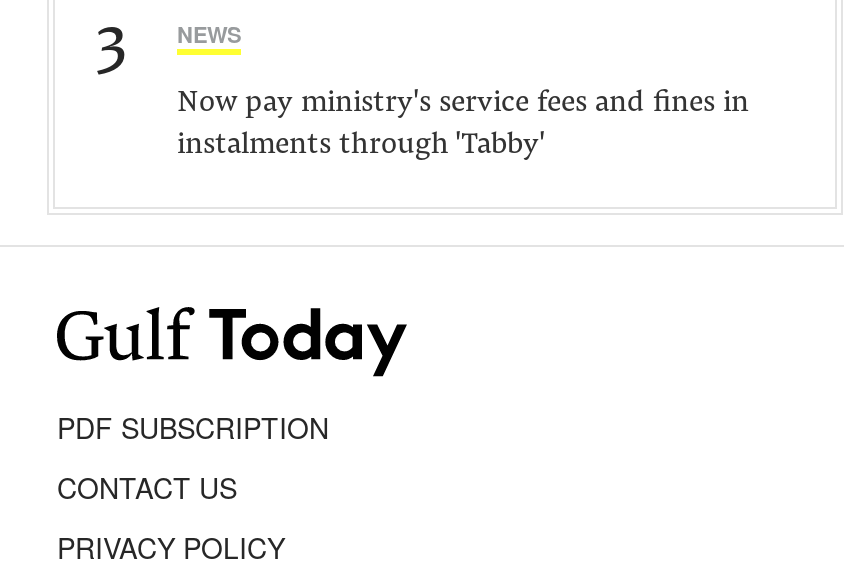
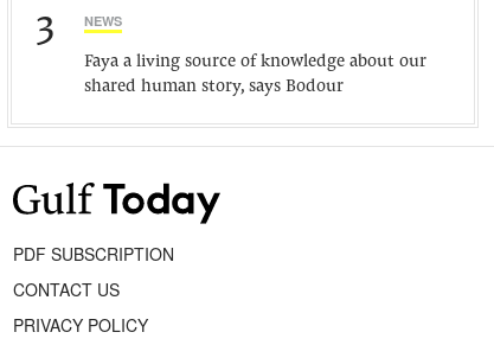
- Now pay ministry's service fees and fines in
- instalments through 'Tabby'
+ Faya a living source of knowledge about our
+ shared human story, says Bodour
